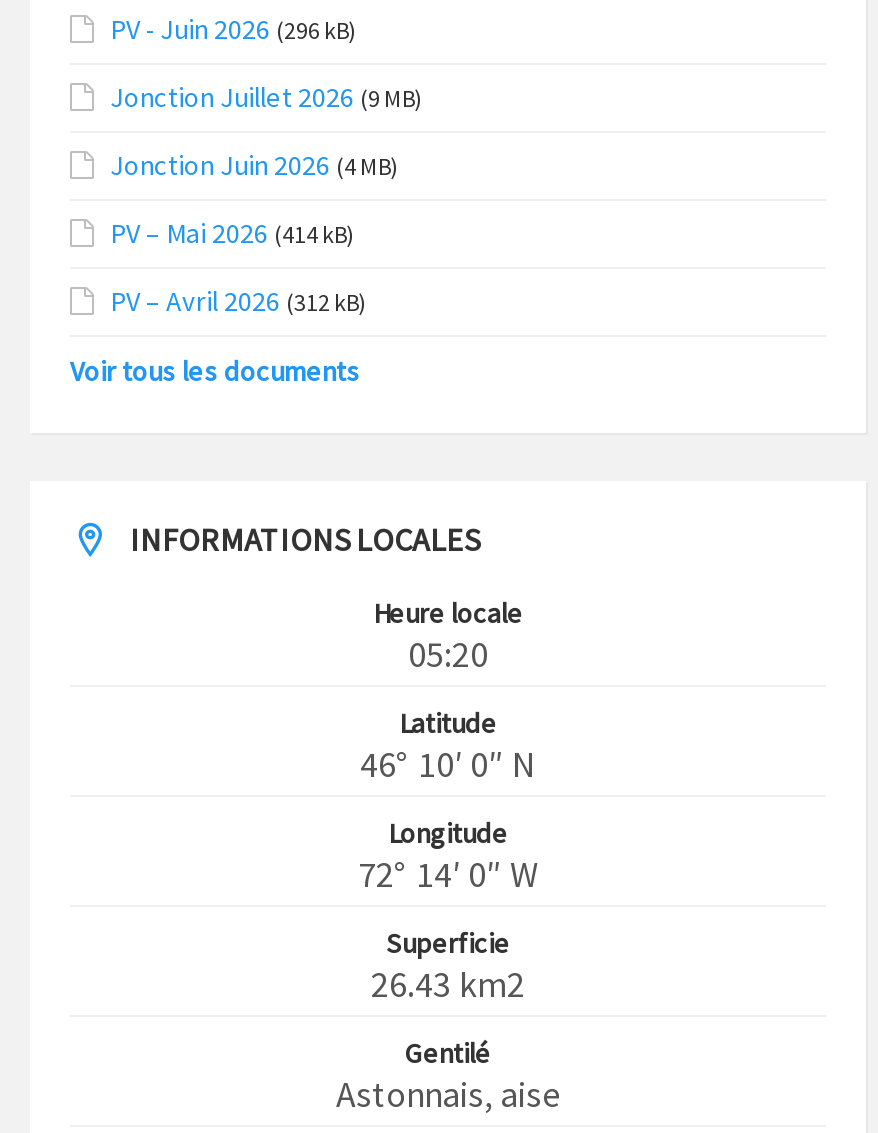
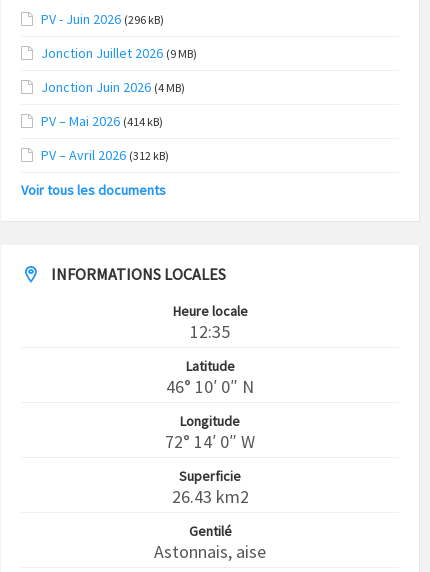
- 05:20
+ 12:35
